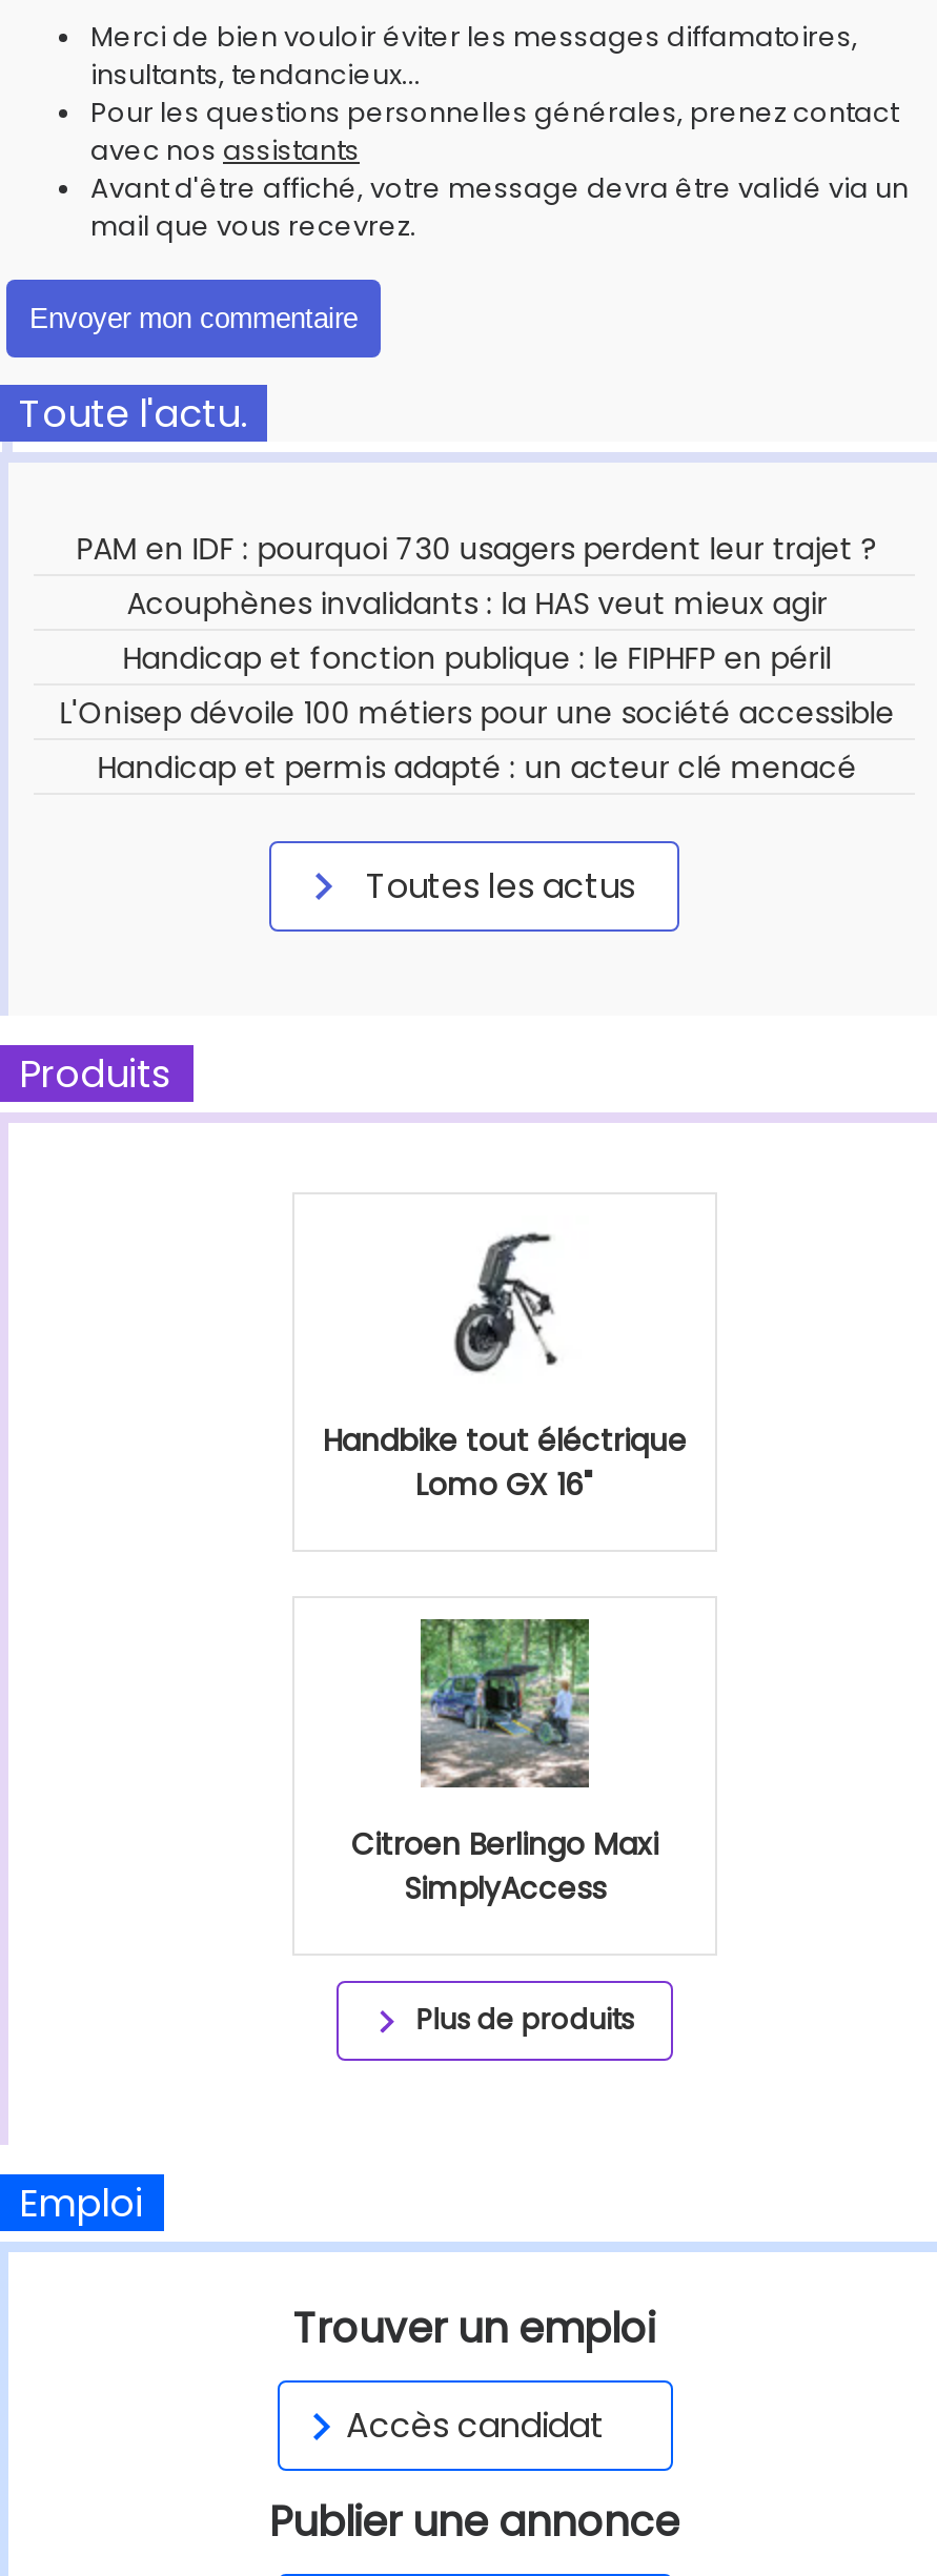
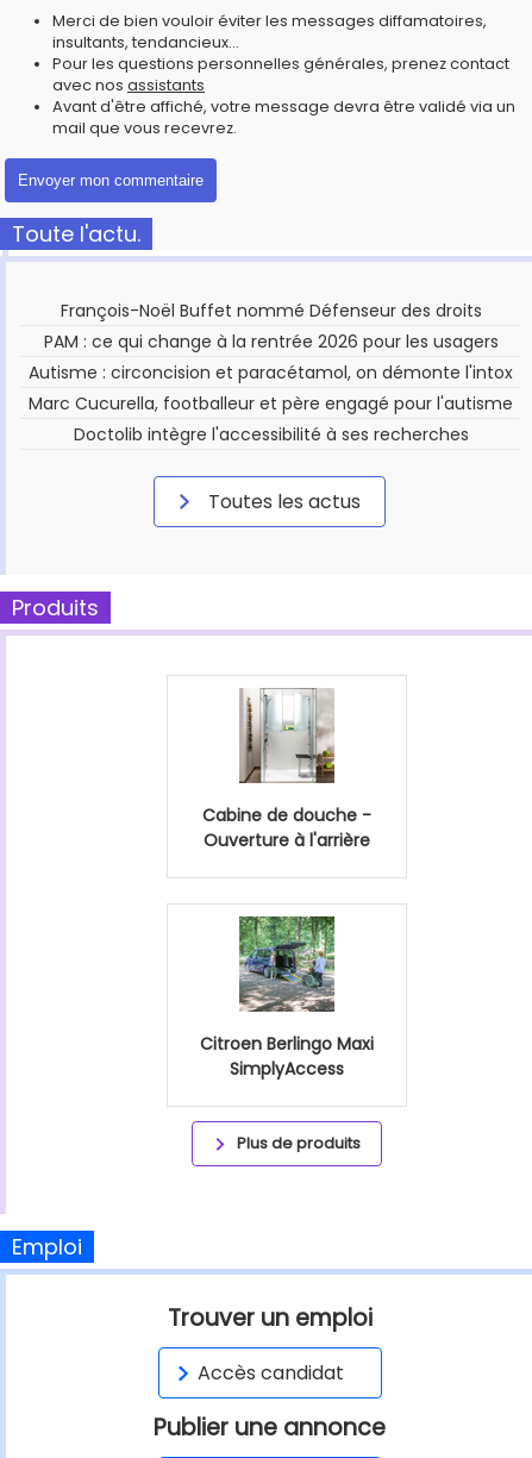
- PAM en IDF : pourquoi 730 usagers perdent leur trajet ?
- Acouphènes invalidants : la HAS veut mieux agir
- Handicap et fonction publique : le FIPHFP en péril
- L'Onisep dévoile 100 métiers pour une société accessible
- Handicap et permis adapté : un acteur clé menacé
+ François-Noël Buffet nommé Défenseur des droits
+ PAM : ce qui change à la rentrée 2026 pour les usagers
+ Autisme : circoncision et paracétamol, on démonte l'intox
+ Marc Cucurella, footballeur et père engagé pour l'autisme
+ Doctolib intègre l'accessibilité à ses recherches

- [image]
- Handbike tout éléctrique
- Lomo GX 16"
+ [image]
+ Cabine de douche -
+ Ouverture à l'arrière
